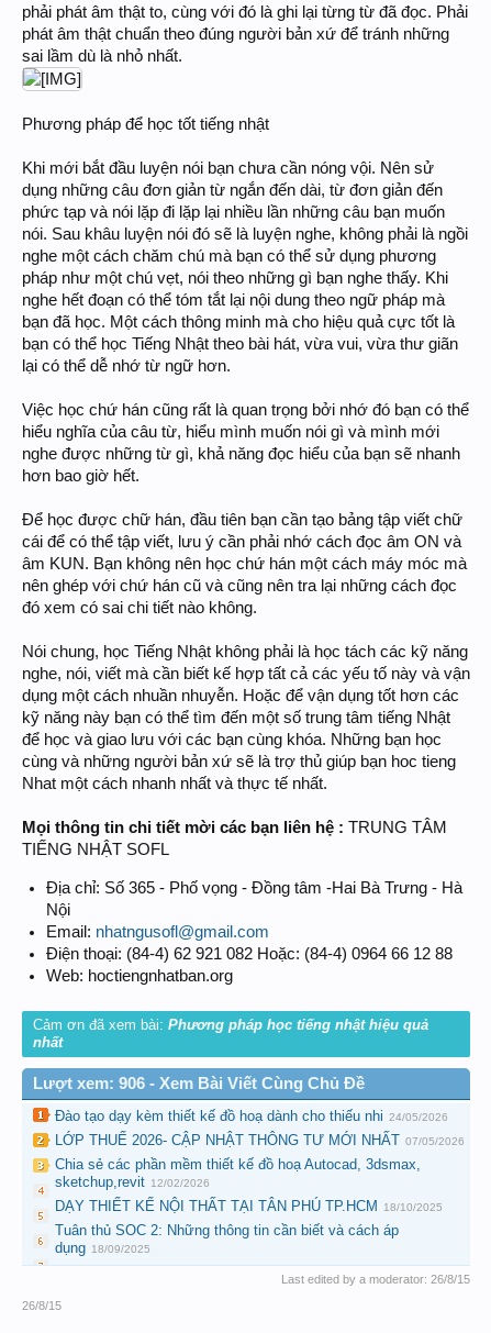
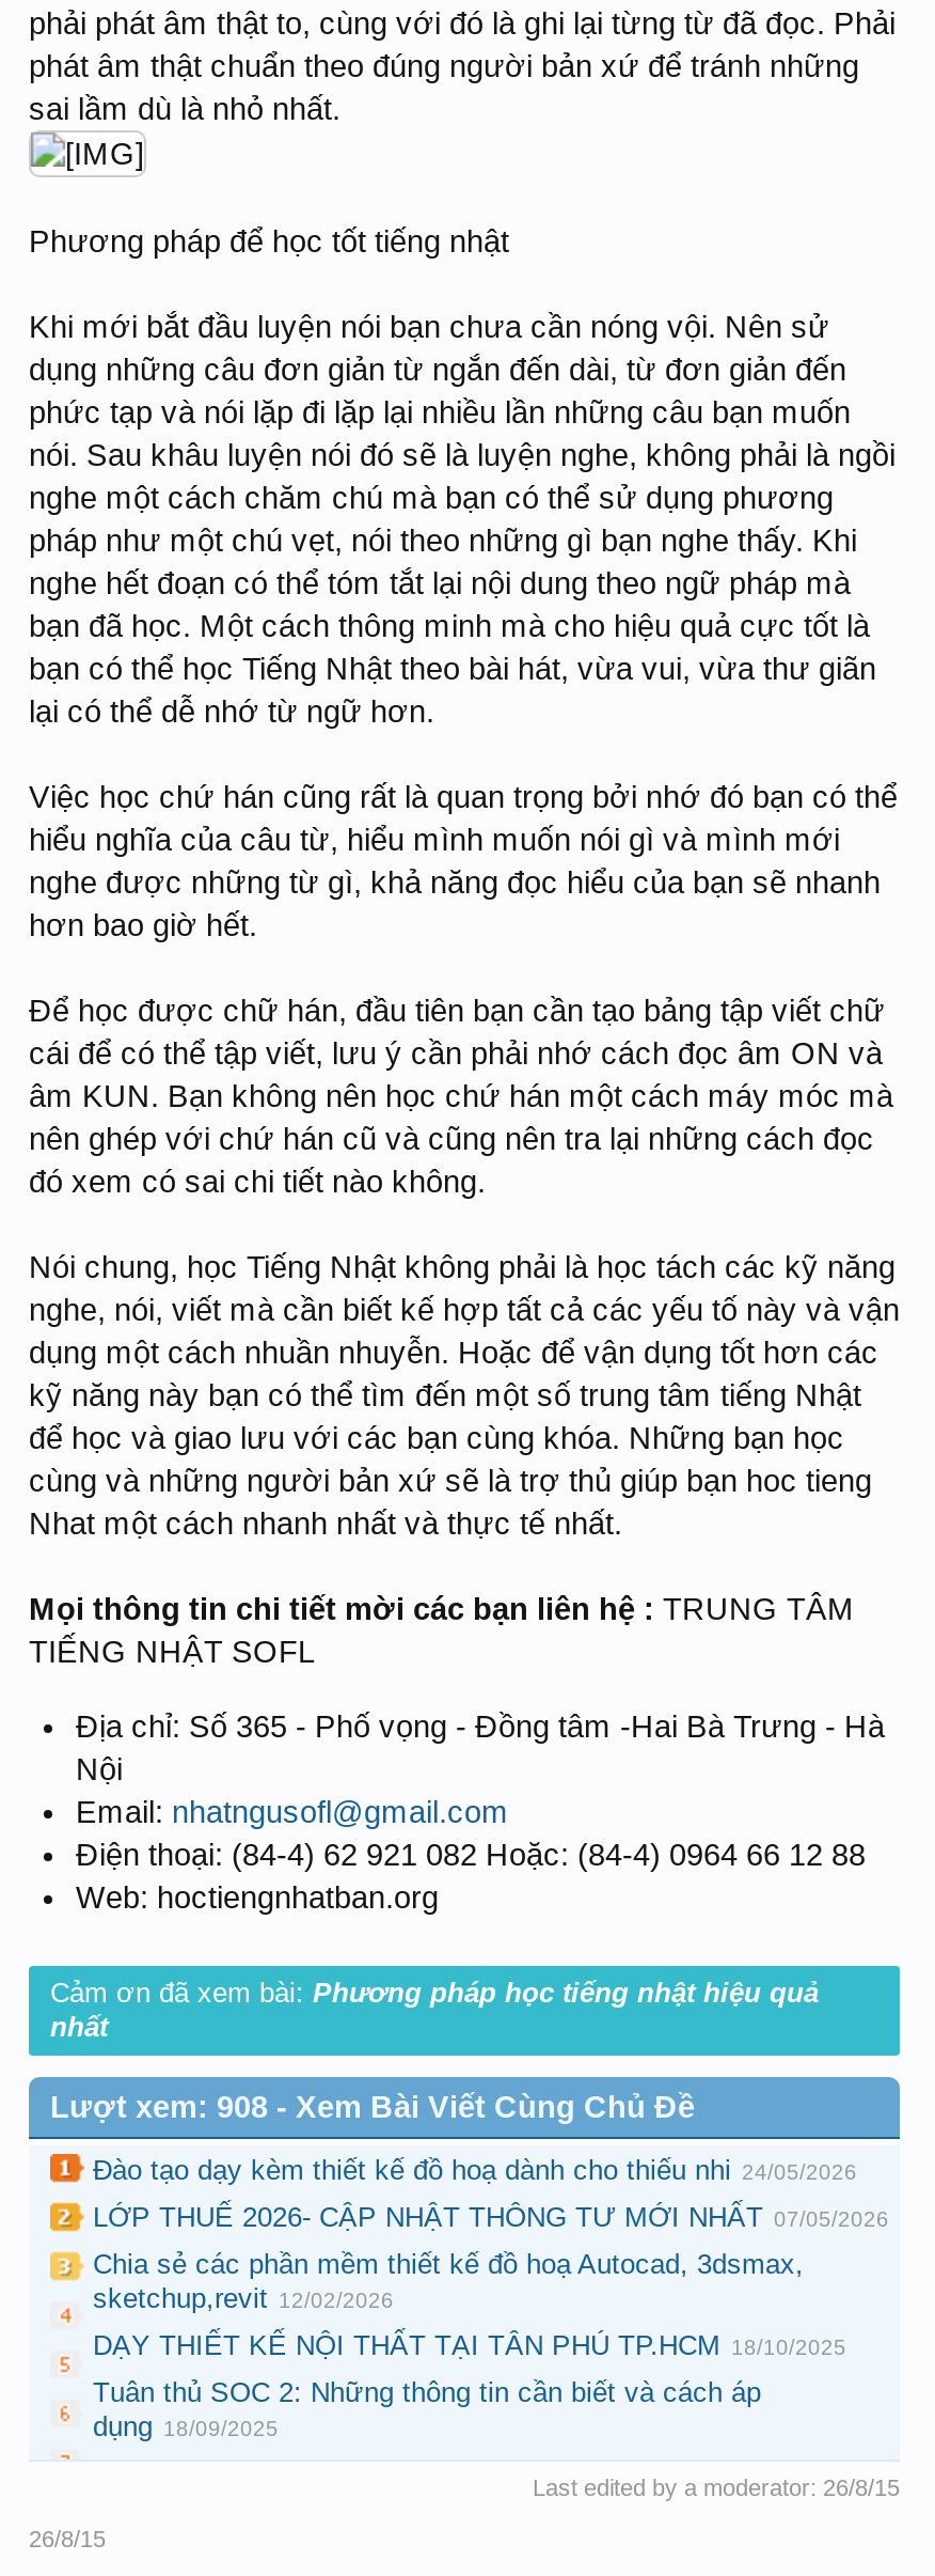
- Lượt xem: 906 - Xem Bài Viết Cùng Chủ Đề
+ Lượt xem: 908 - Xem Bài Viết Cùng Chủ Đề
